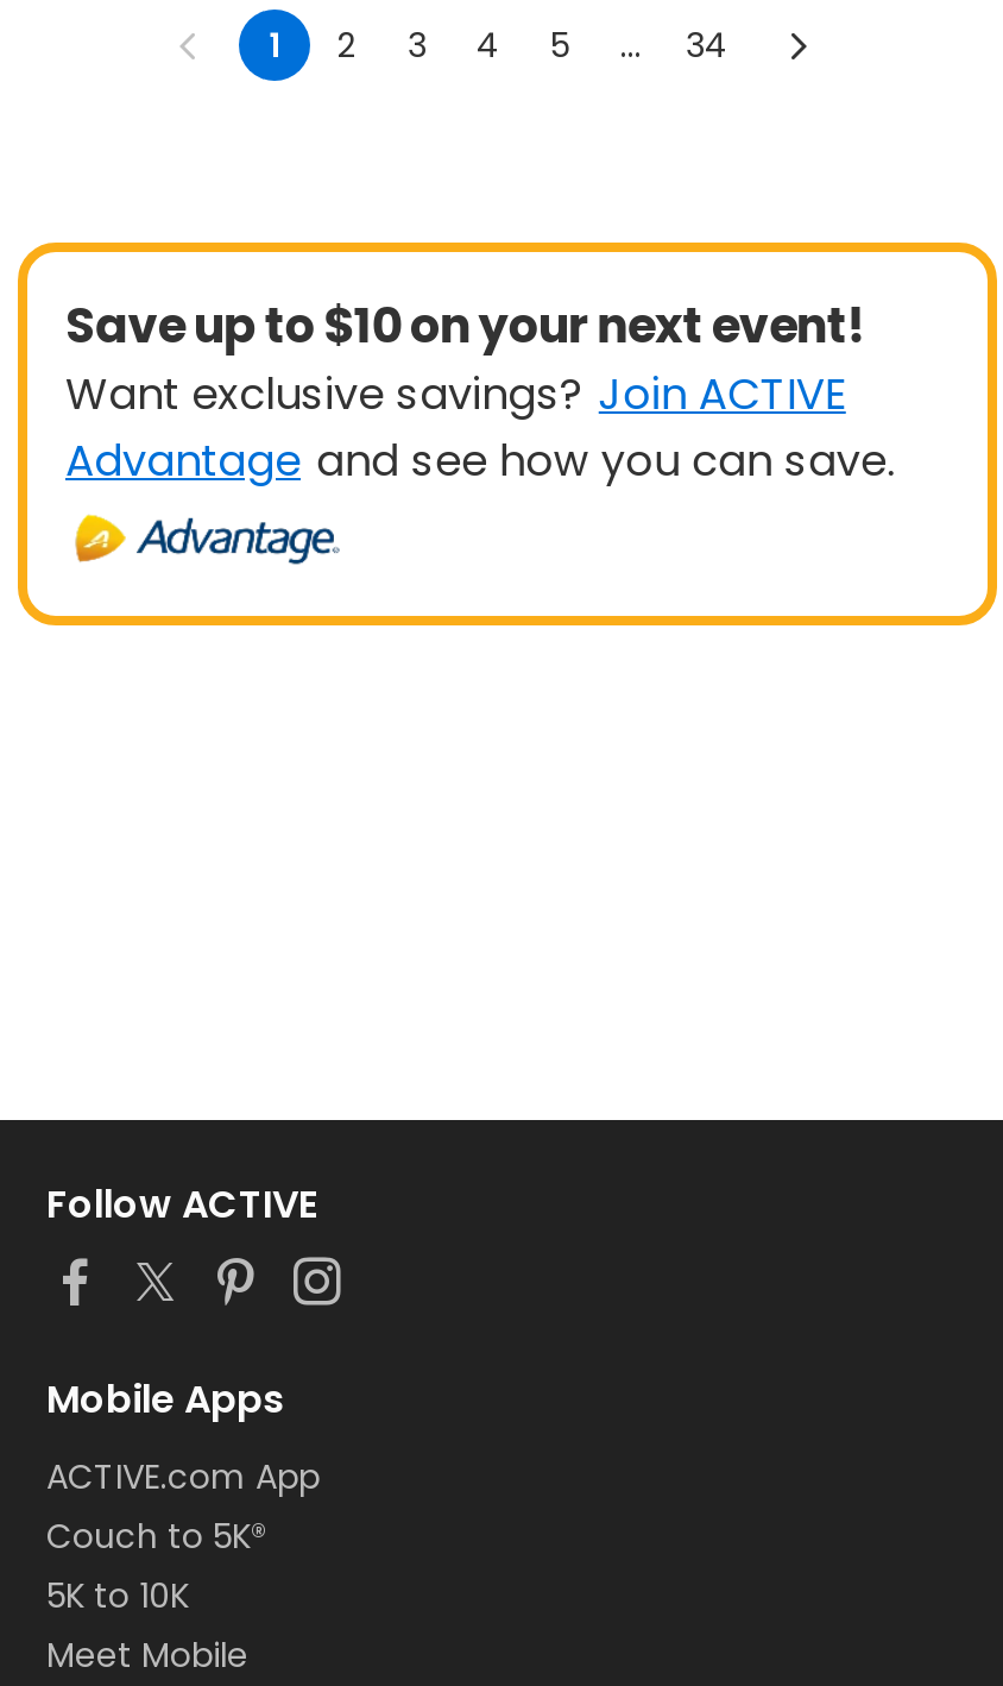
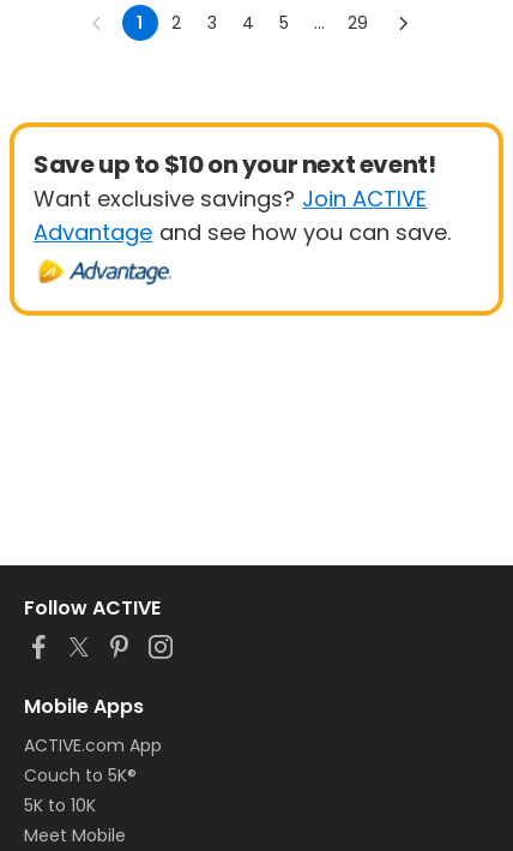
- 34
+ 29
